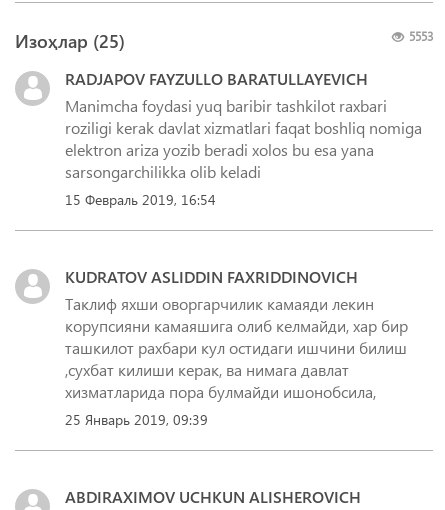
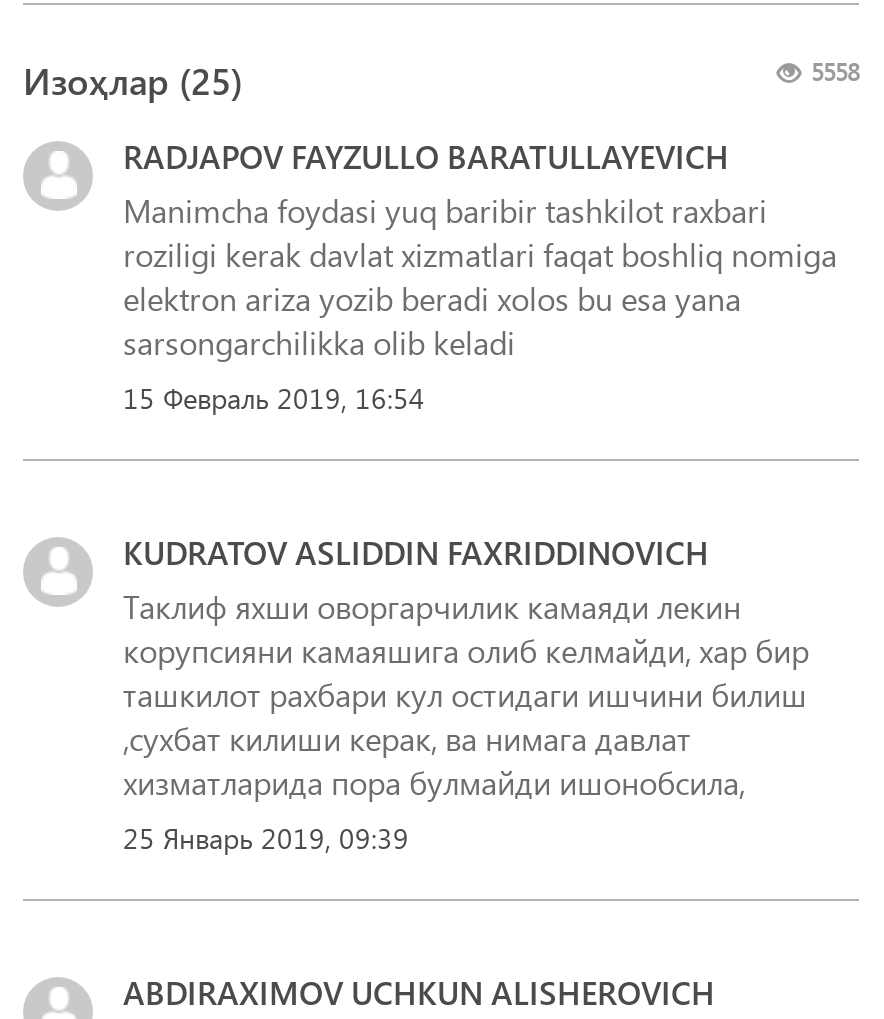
- 5553
+ 5558
